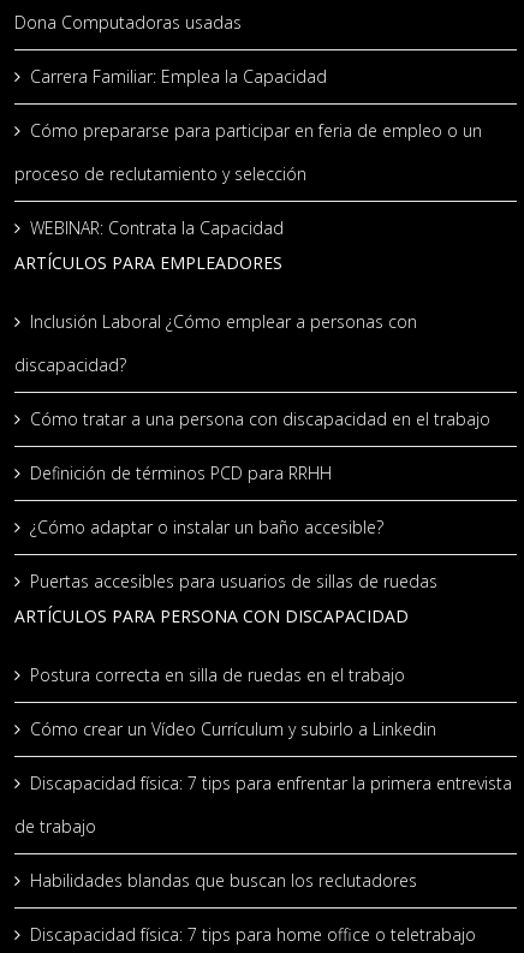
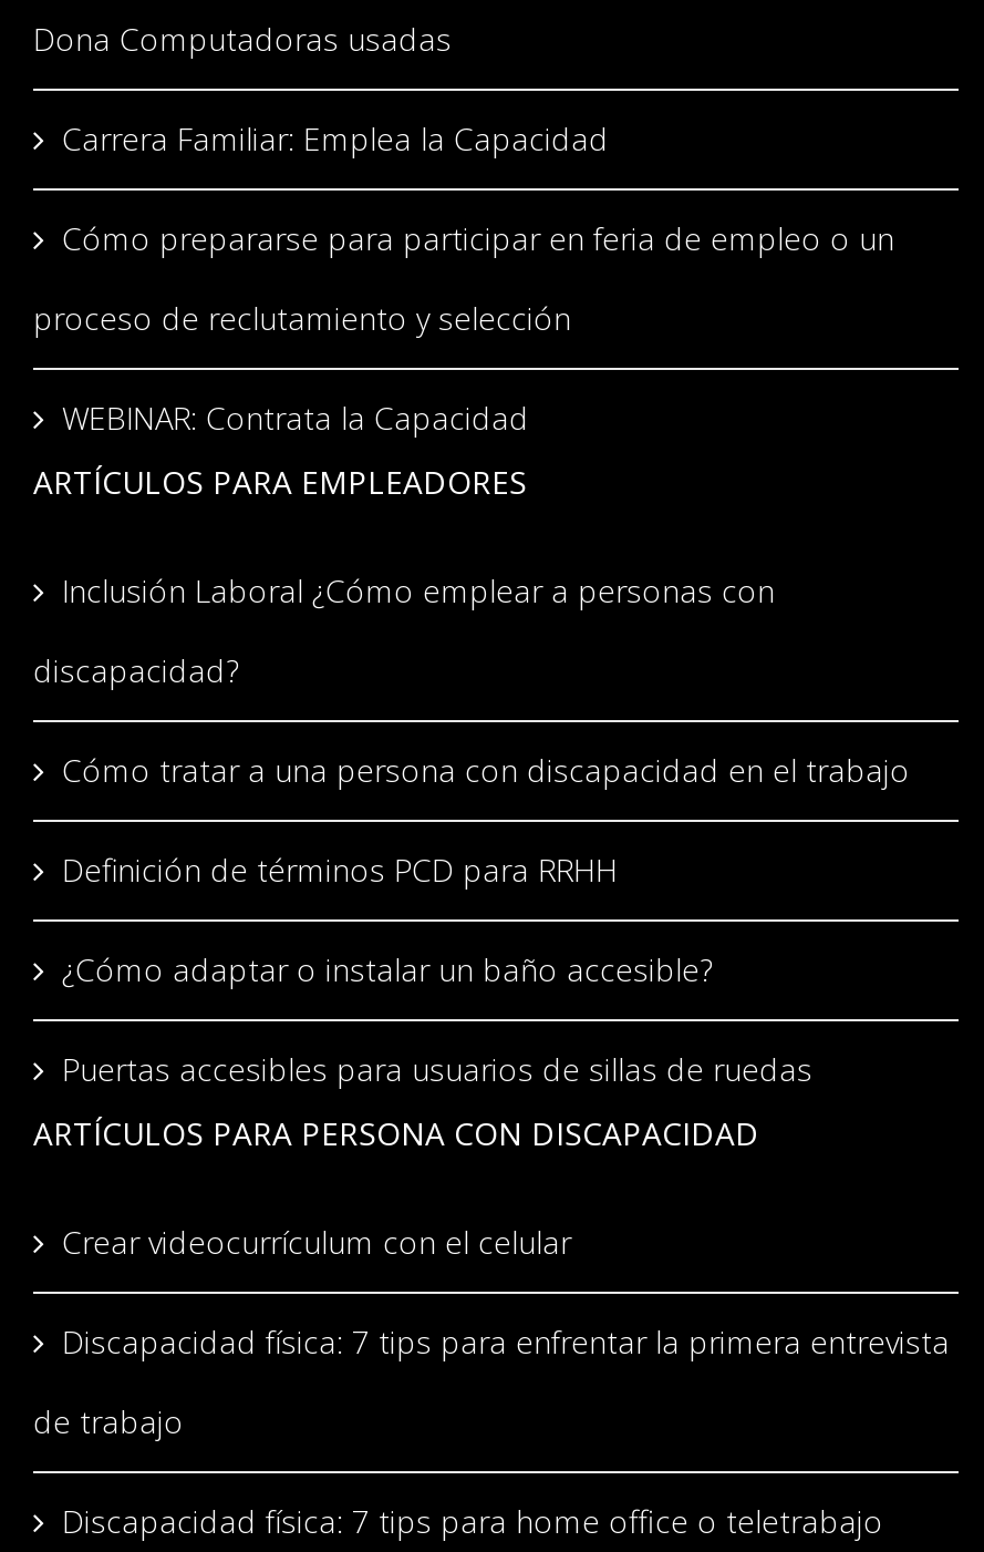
- Postura correcta en silla de ruedas en el trabajo
- Cómo crear un Vídeo Currículum y subirlo a Linkedin
+ Crear videocurrículum con el celular

- Habilidades blandas que buscan los reclutadores
